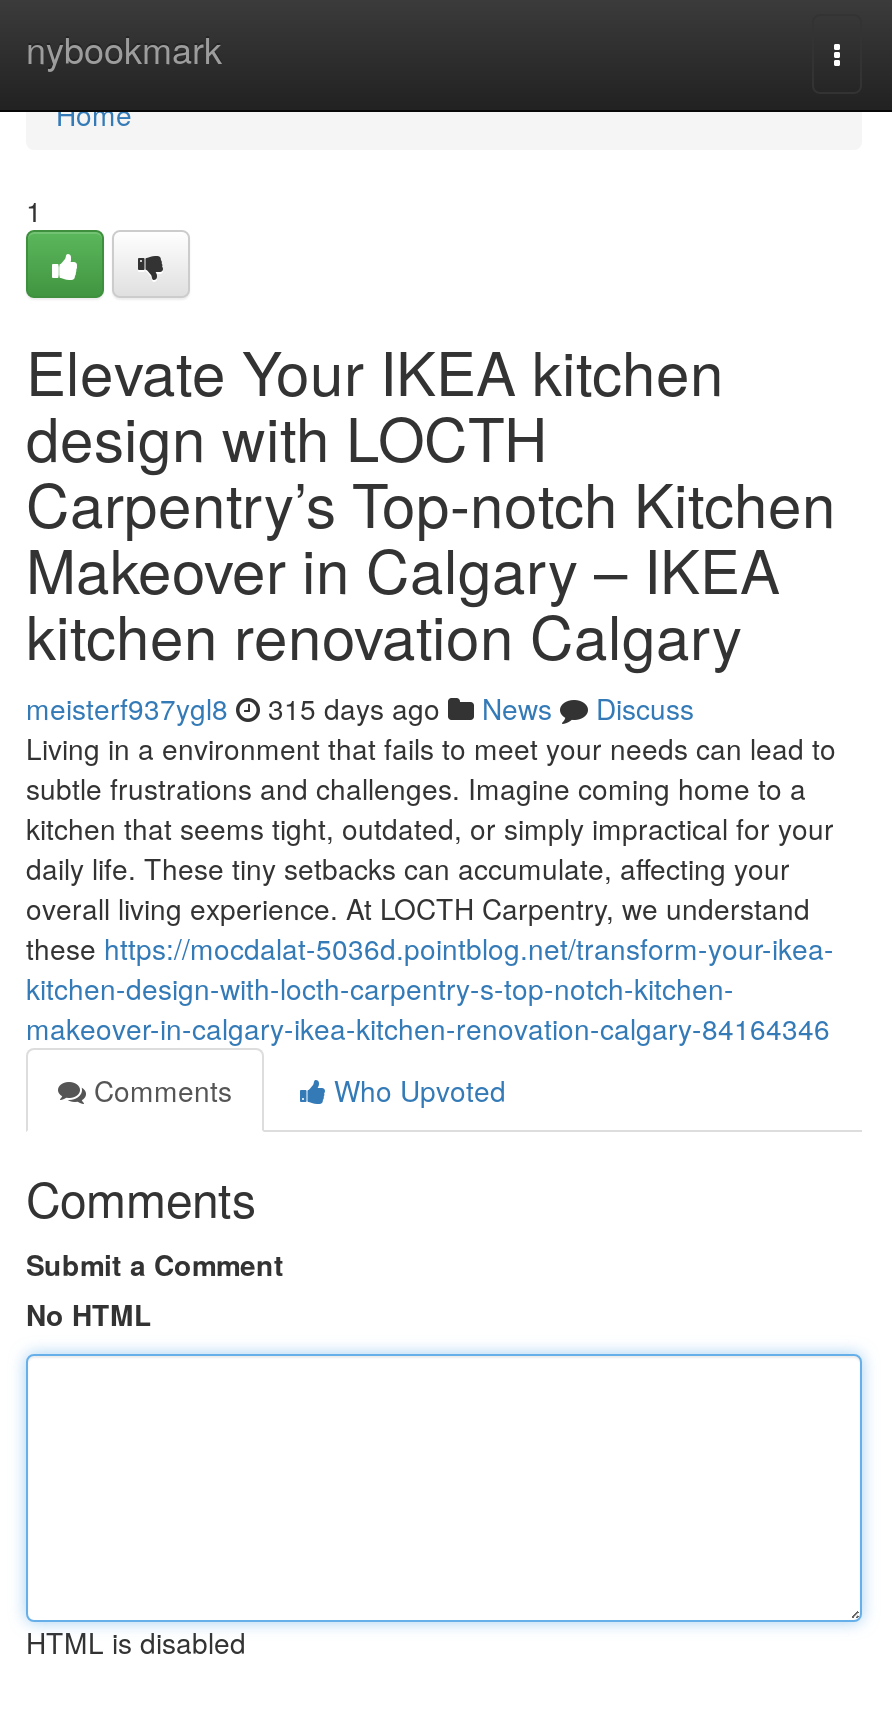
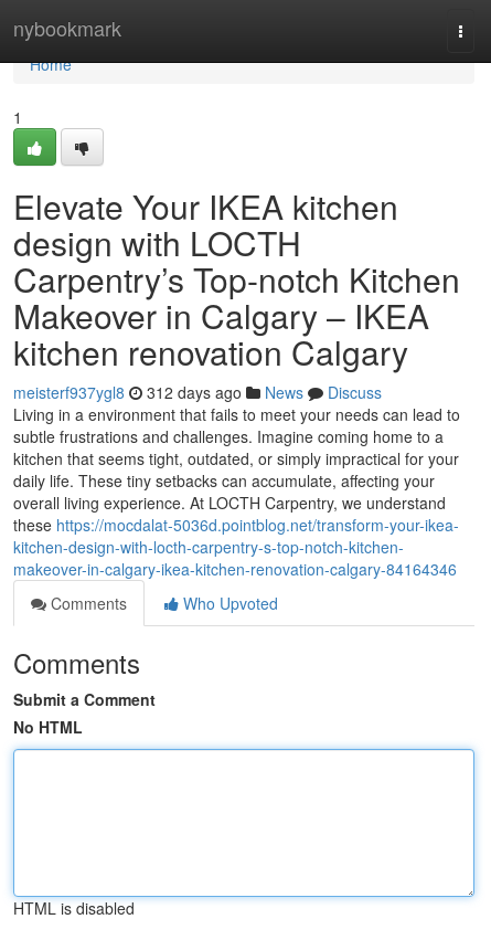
- meisterf937ygl8 315 days ago News Discuss
+ meisterf937ygl8 312 days ago News Discuss
